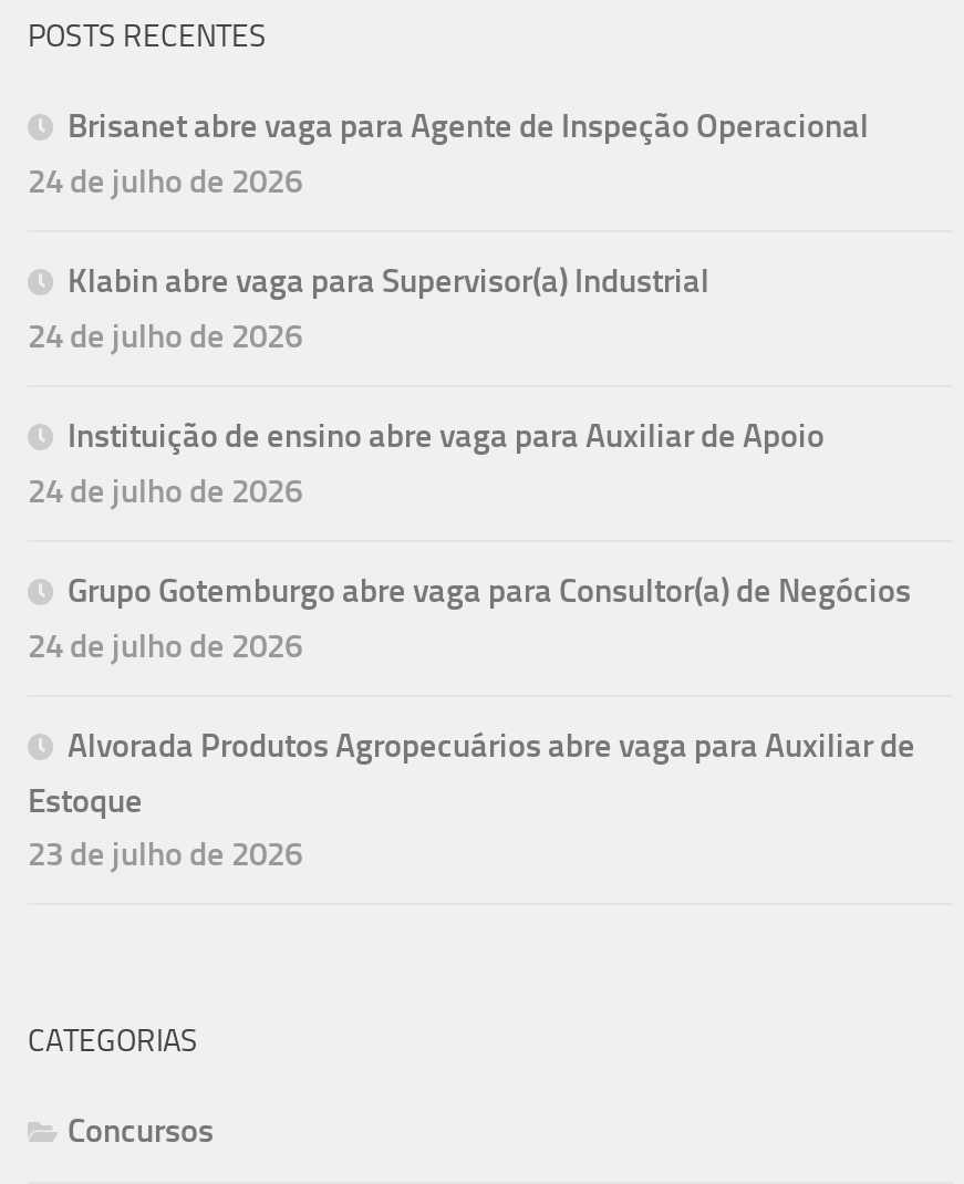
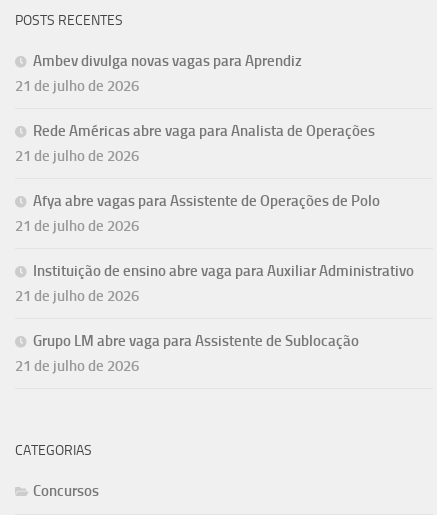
- Brisanet abre vaga para Agente de Inspeção Operacional
- 24 de julho de 2026
+ Ambev divulga novas vagas para Aprendiz
+ 21 de julho de 2026

- Klabin abre vaga para Supervisor(a) Industrial
- 24 de julho de 2026
+ Rede Américas abre vaga para Analista de Operações
+ 21 de julho de 2026

- Instituição de ensino abre vaga para Auxiliar de Apoio
- 24 de julho de 2026
+ Afya abre vagas para Assistente de Operações de Polo
+ 21 de julho de 2026

- Grupo Gotemburgo abre vaga para Consultor(a) de Negócios
- 24 de julho de 2026
+ Instituição de ensino abre vaga para Auxiliar Administrativo
+ 21 de julho de 2026

- Alvorada Produtos Agropecuários abre vaga para Auxiliar de
- Estoque
- 23 de julho de 2026
+ Grupo LM abre vaga para Assistente de Sublocação
+ 21 de julho de 2026
